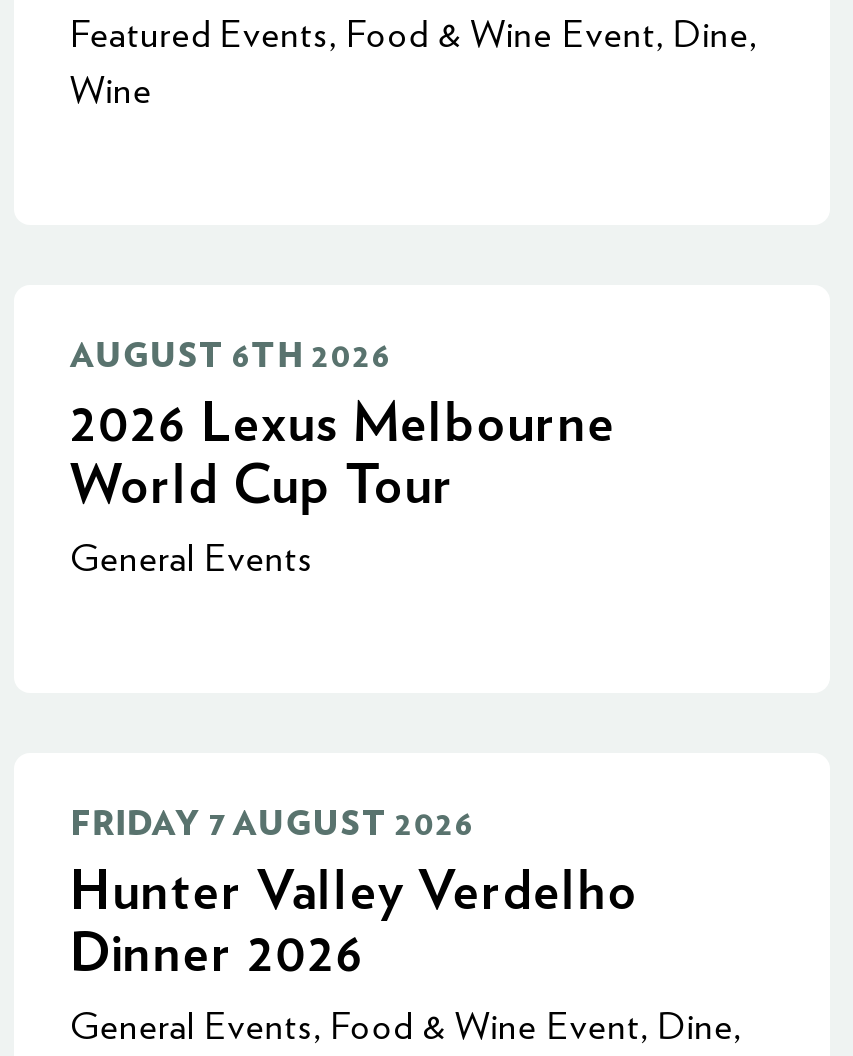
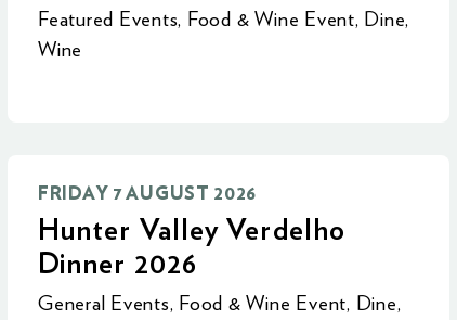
- AUGUST 6TH 2026
- 2026 Lexus Melbourne
- World Cup Tour
- General Events
